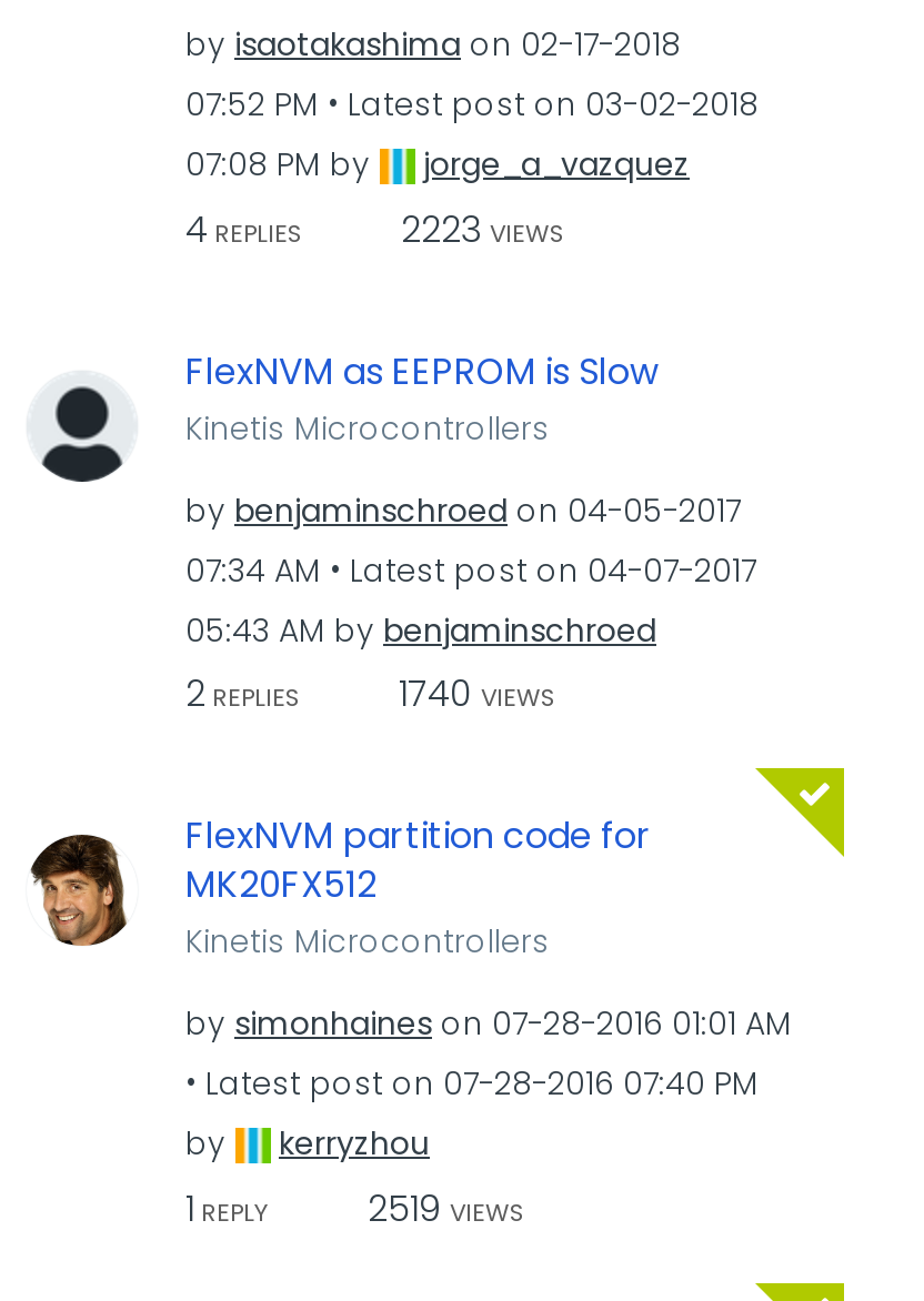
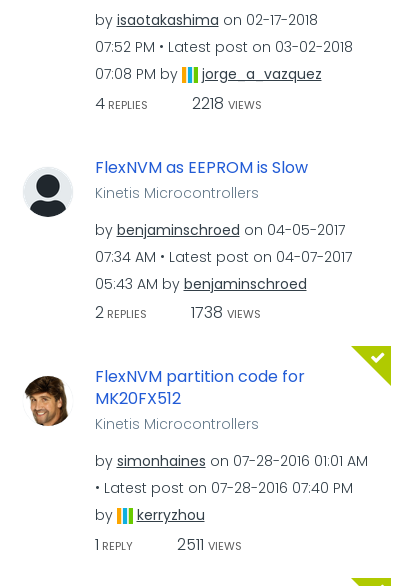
- 4 REPLIES 2223 VIEWS
+ 4 REPLIES 2218 VIEWS

- 2 REPLIES 1740 VIEWS
+ 2 REPLIES 1738 VIEWS

- 1 REPLY 2519 VIEWS
+ 1 REPLY 2511 VIEWS
